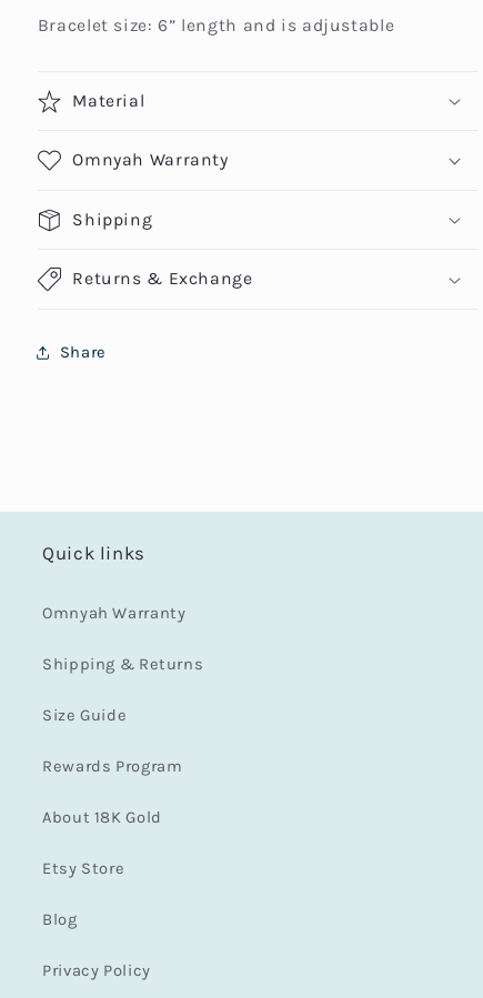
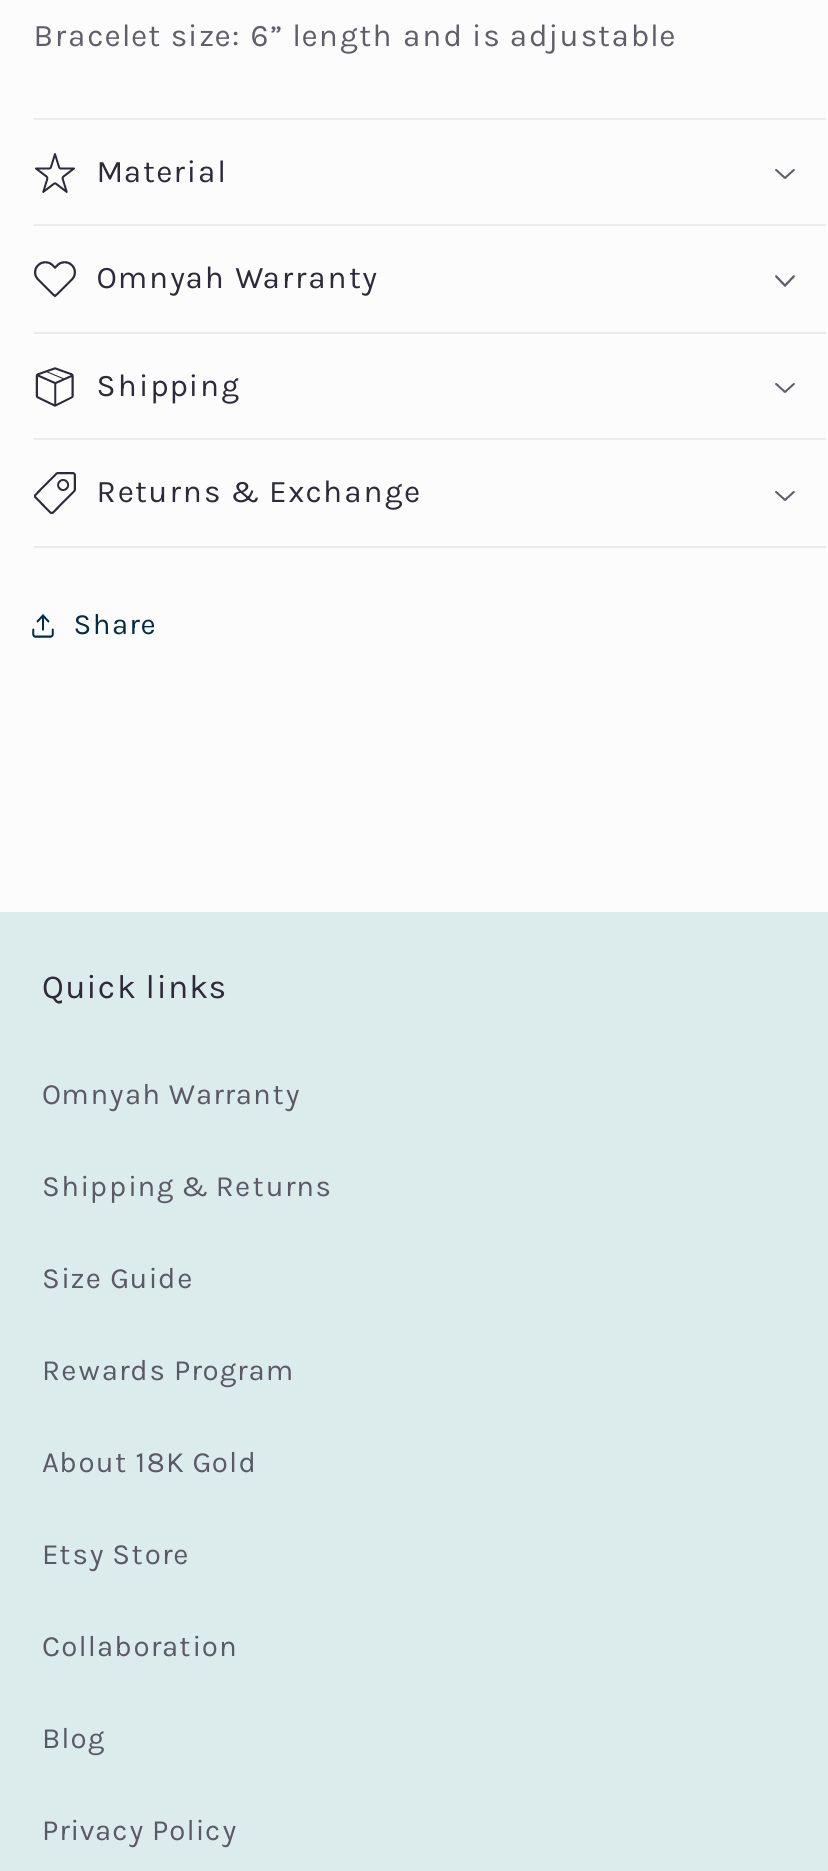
+ Collaboration
